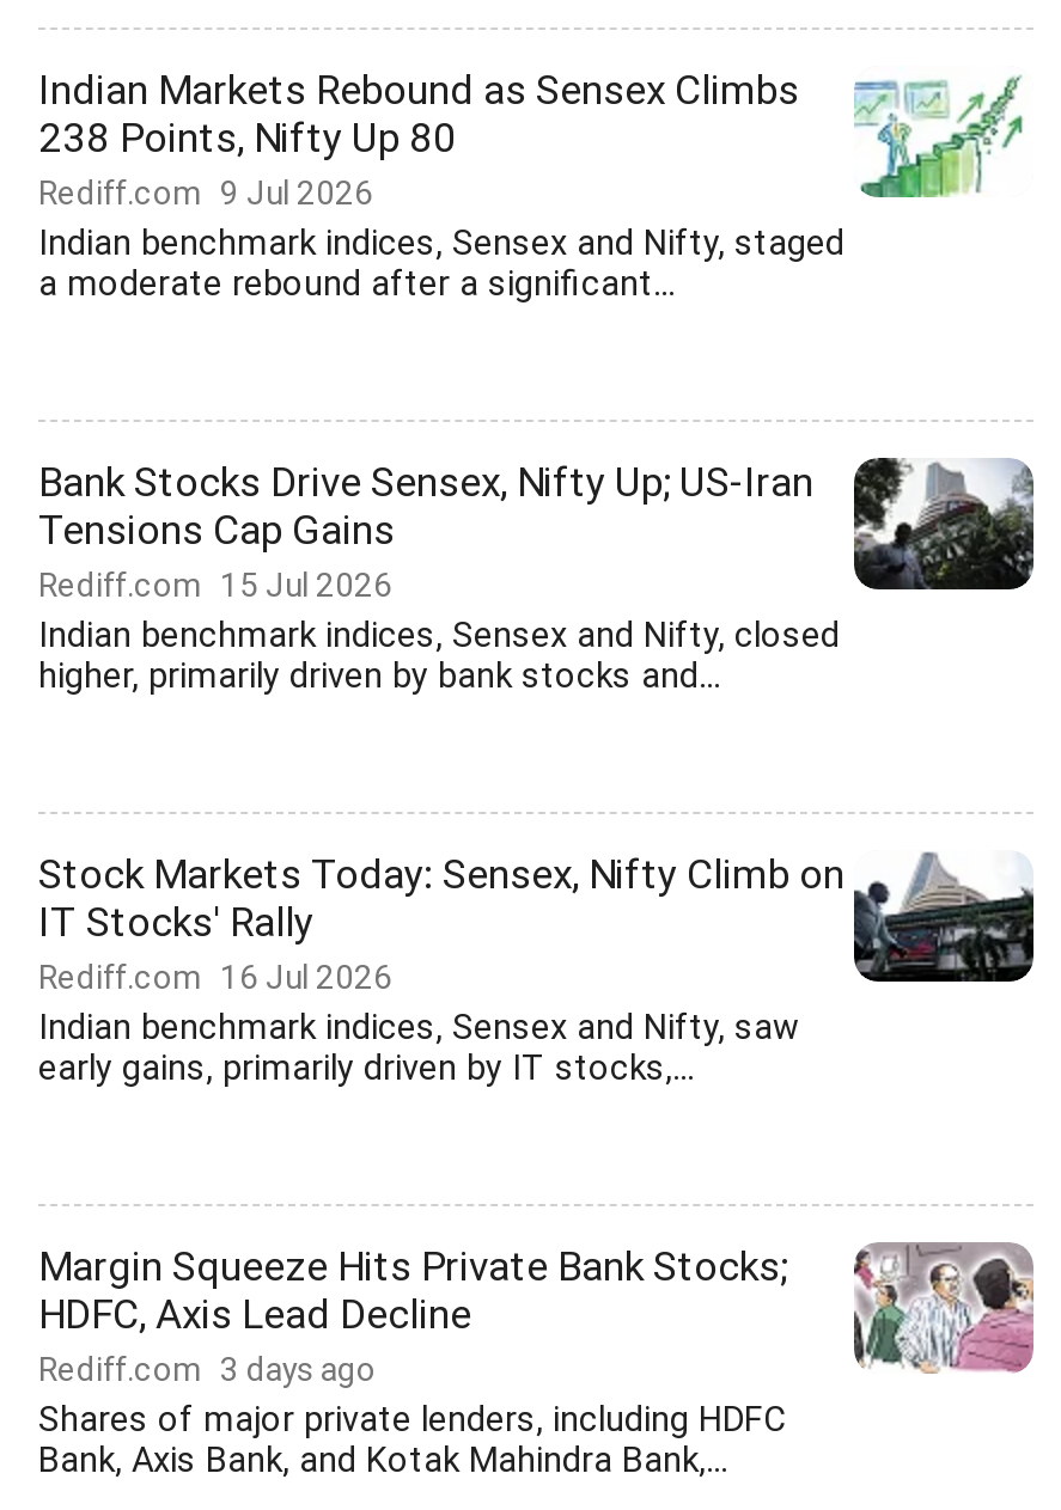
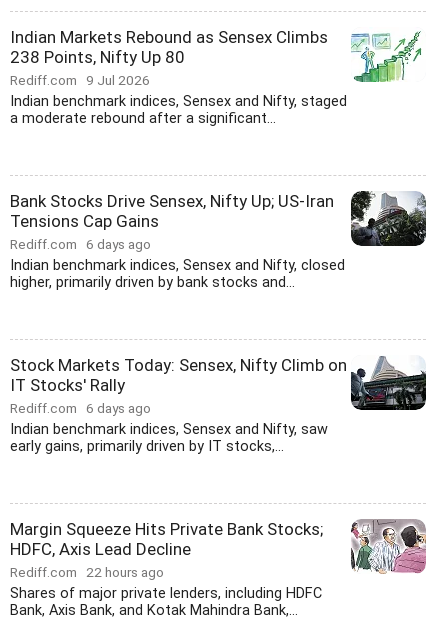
- Rediff.com 15 Jul 2026
+ Rediff.com 6 days ago

- Rediff.com 16 Jul 2026
+ Rediff.com 6 days ago

- Rediff.com 3 days ago
+ Rediff.com 22 hours ago
